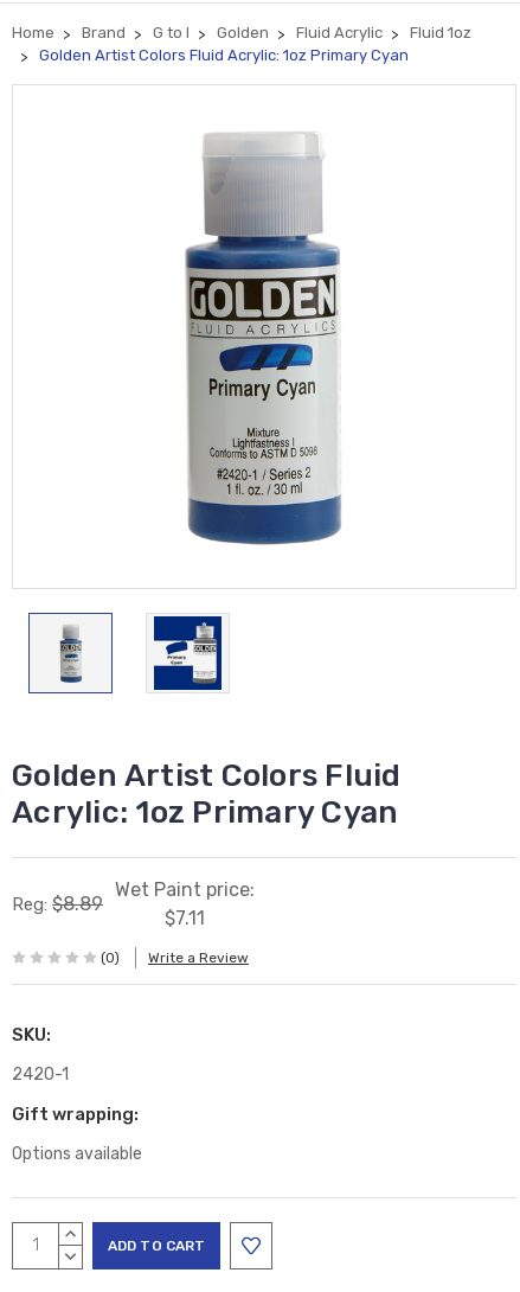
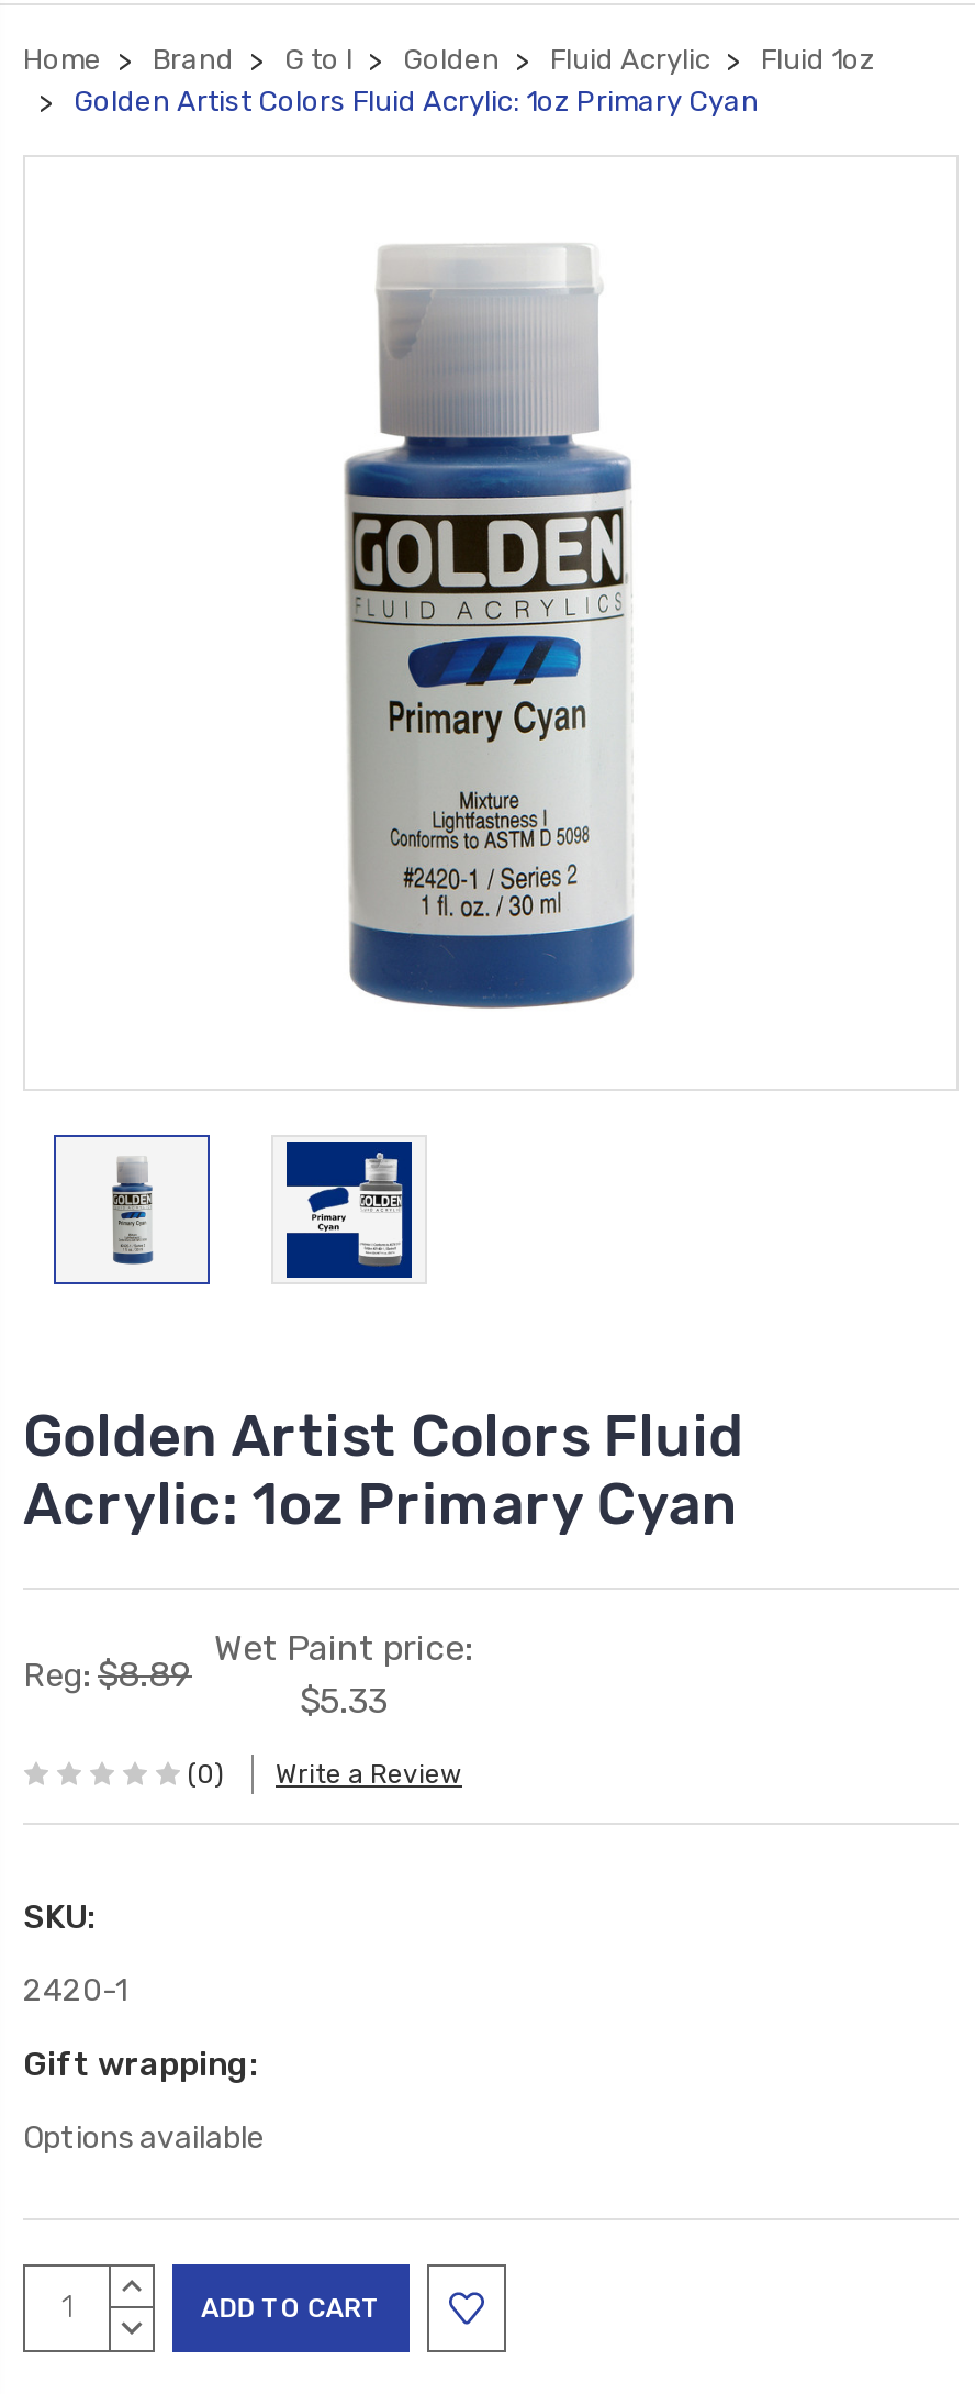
- $7.11
+ $5.33
